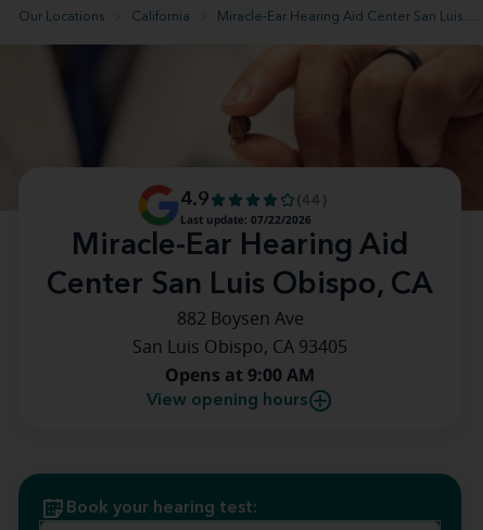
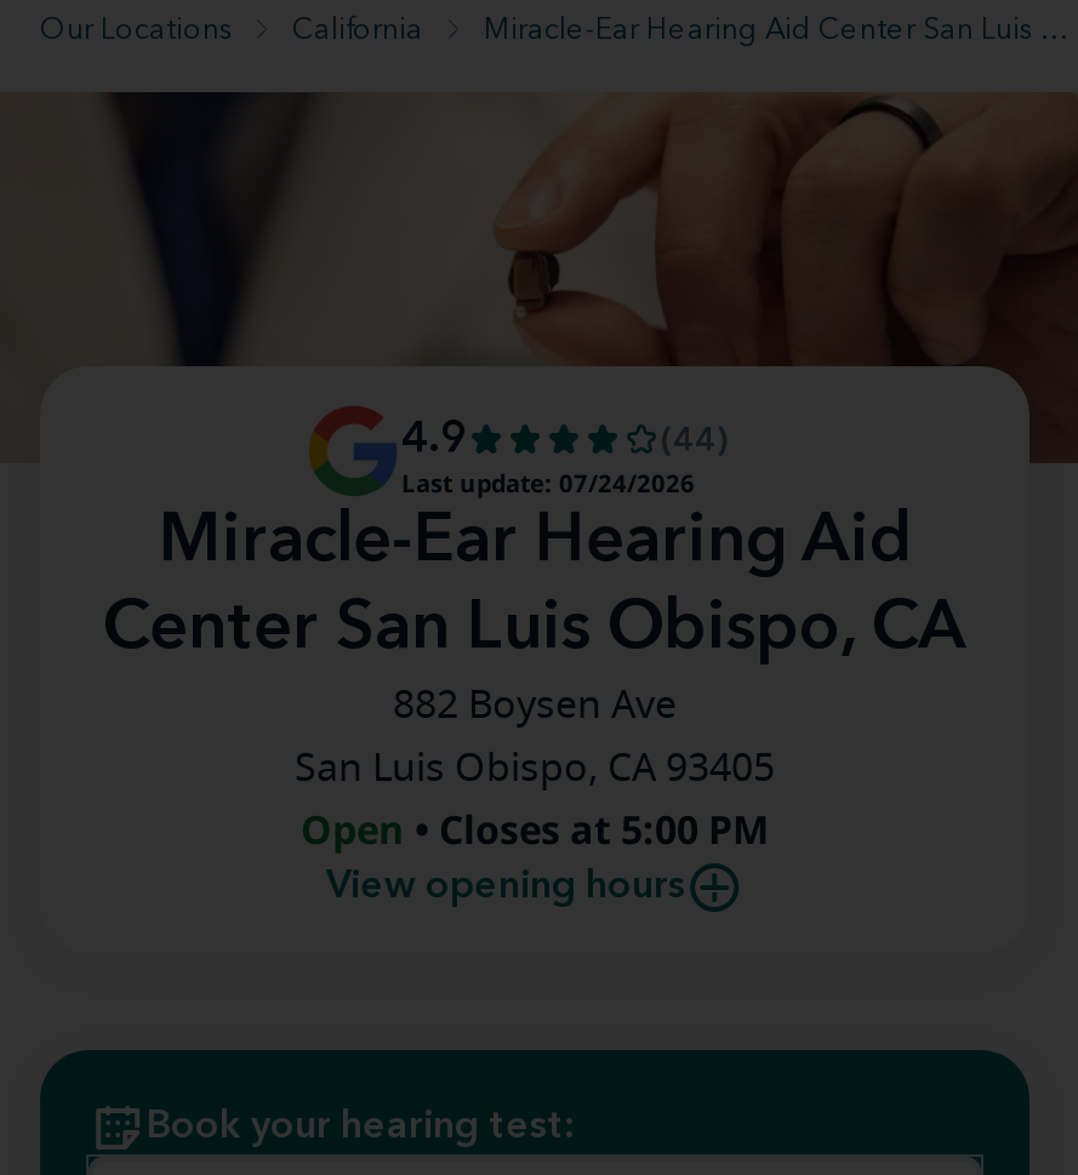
- Last update: 07/22/2026
+ Last update: 07/24/2026

- Opens at 9:00 AM
+ Open • Closes at 5:00 PM
